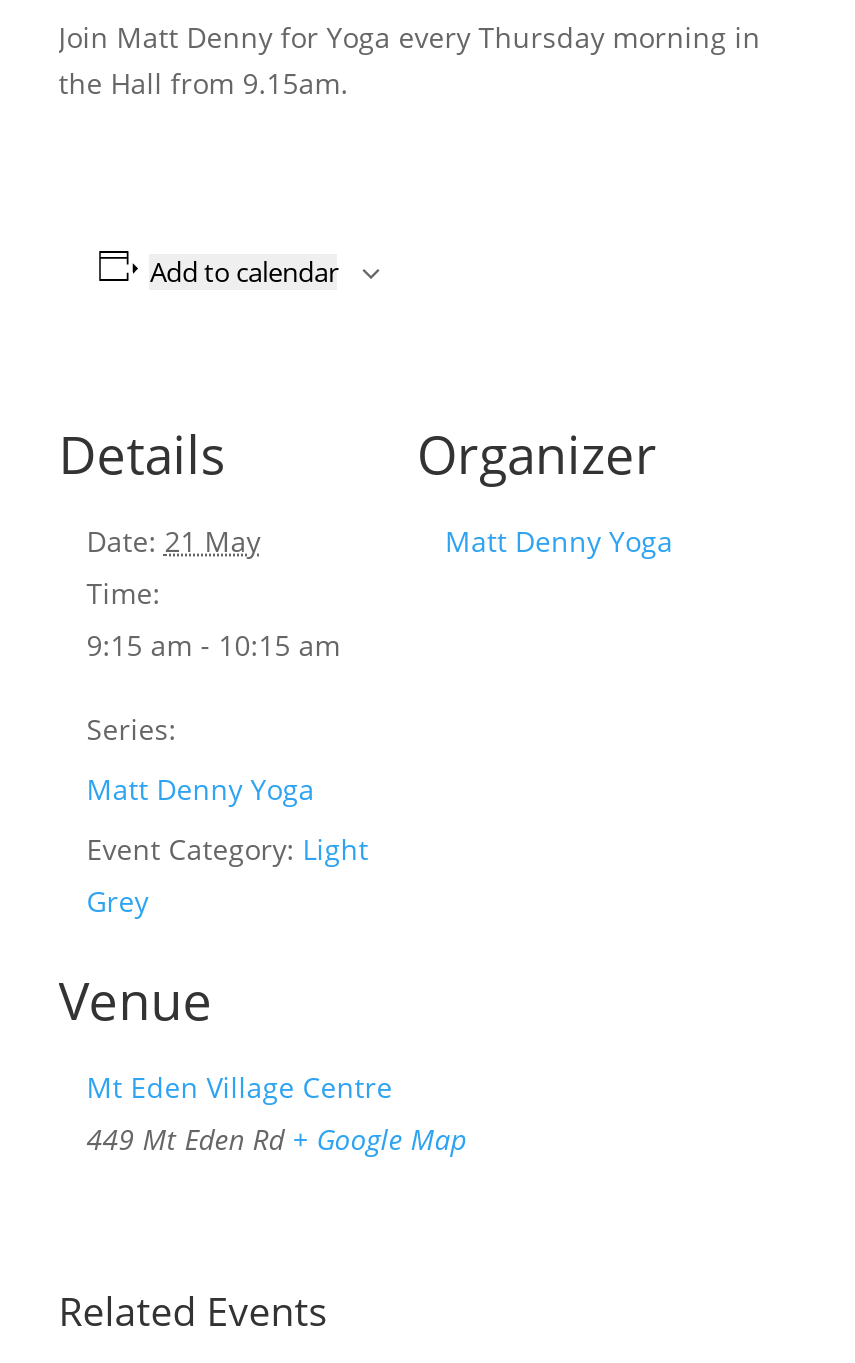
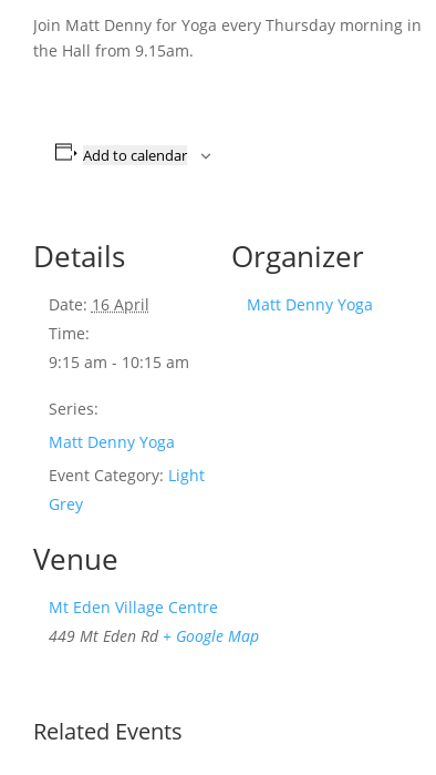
- Date: 21 May
+ Date: 16 April
